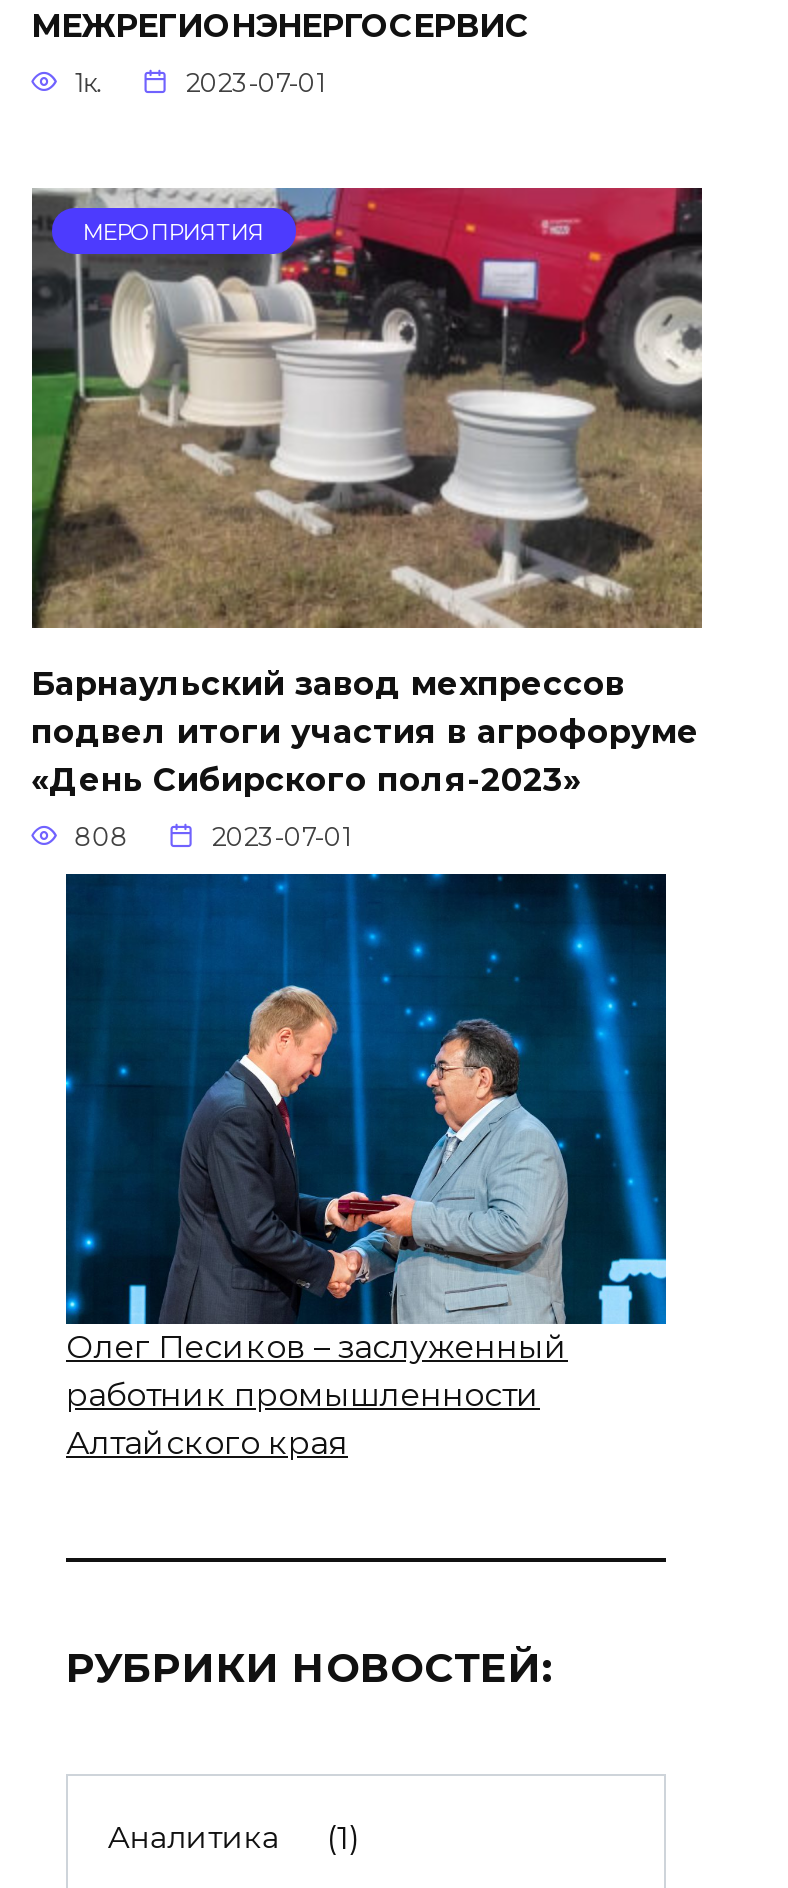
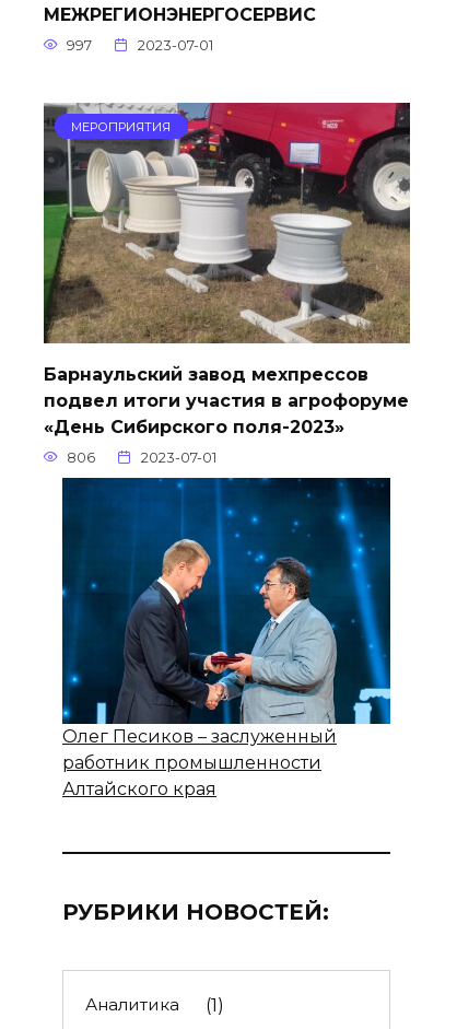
- 1к.
+ 997

- 808
+ 806
